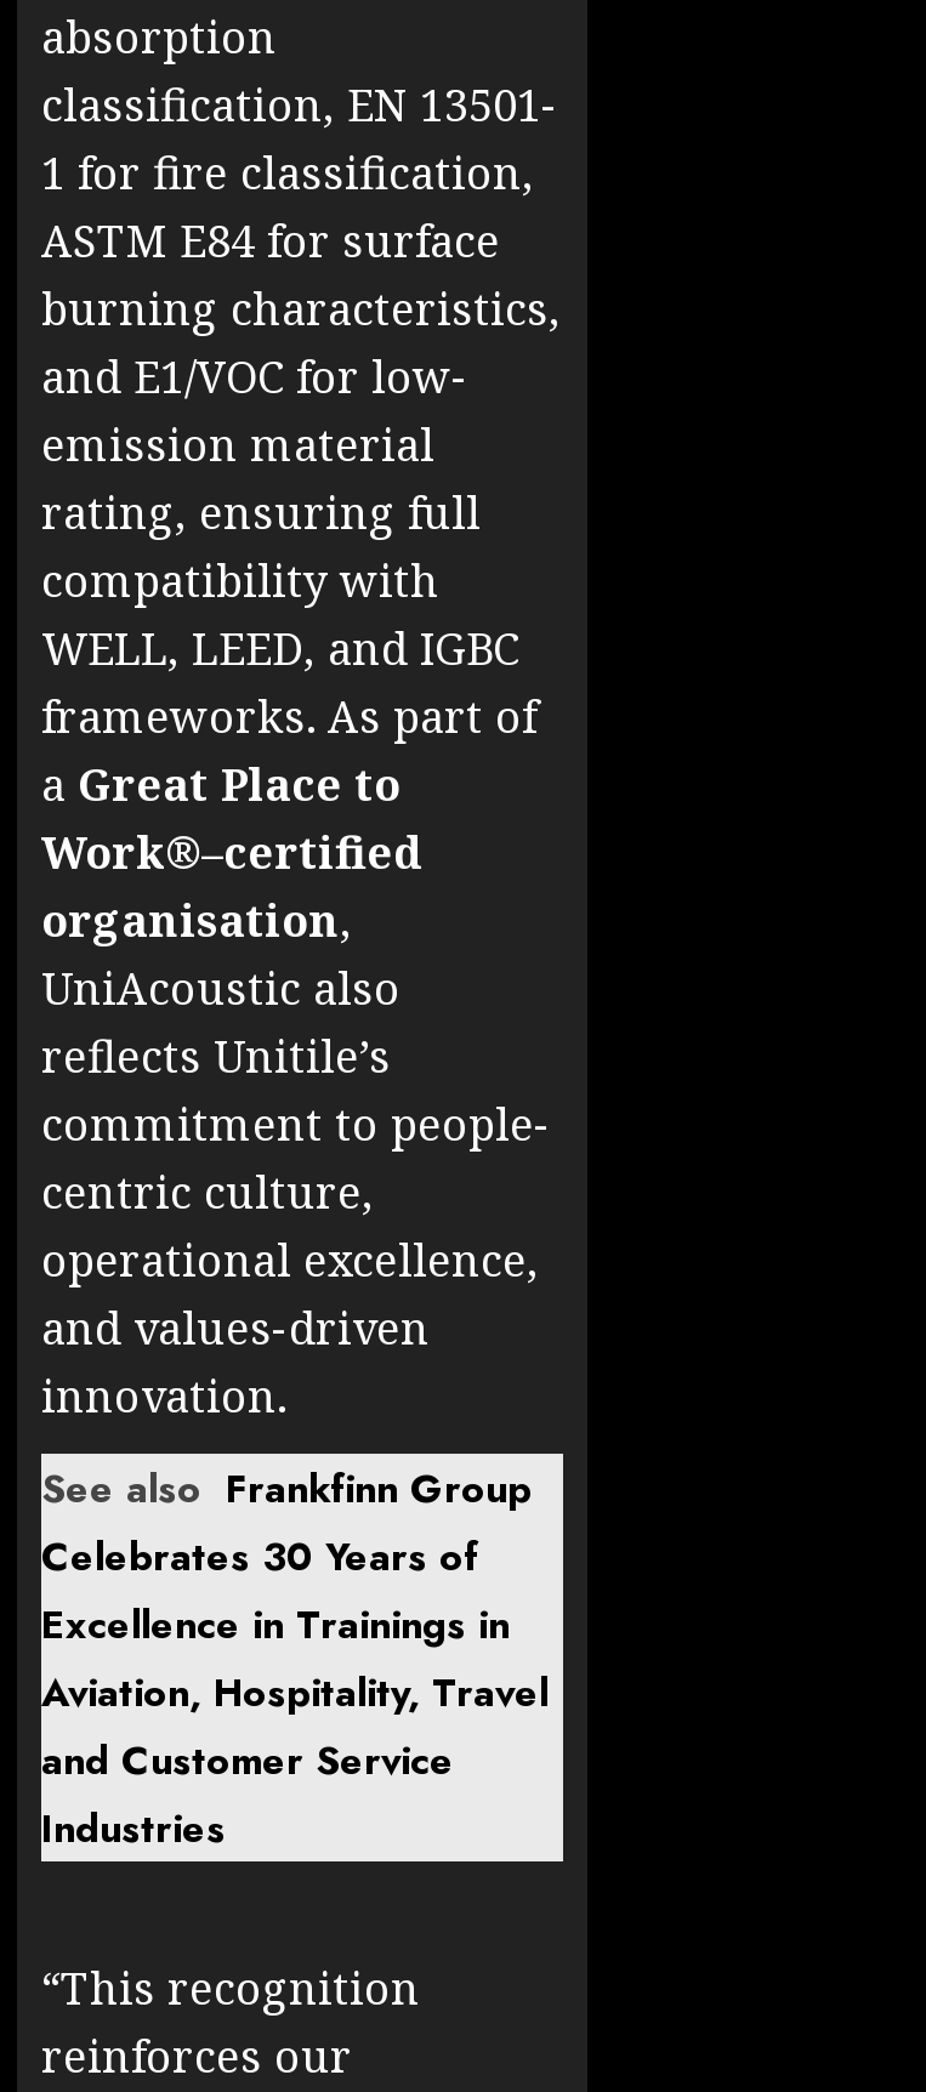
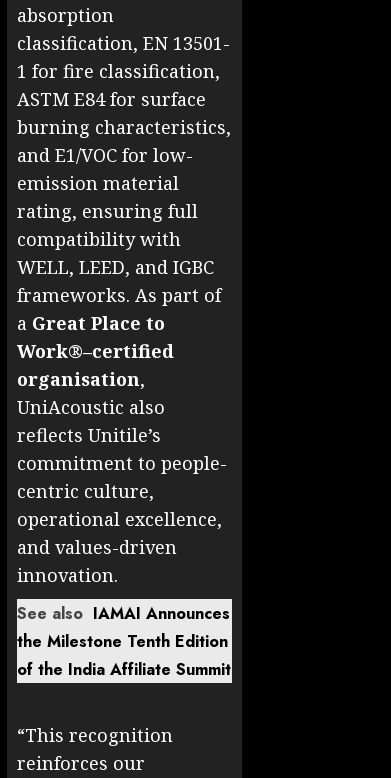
- See also Frankfinn Group
- Celebrates 30 Years of
- Excellence in Trainings in
- Aviation, Hospitality, Travel
- and Customer Service
- Industries
+ See also IAMAI Announces
+ the Milestone Tenth Edition
+ of the India Affiliate Summit
